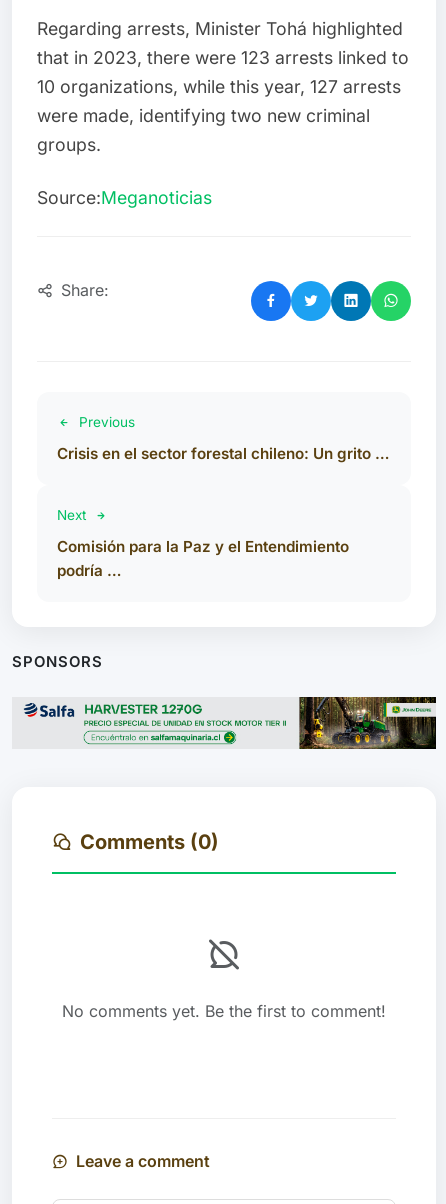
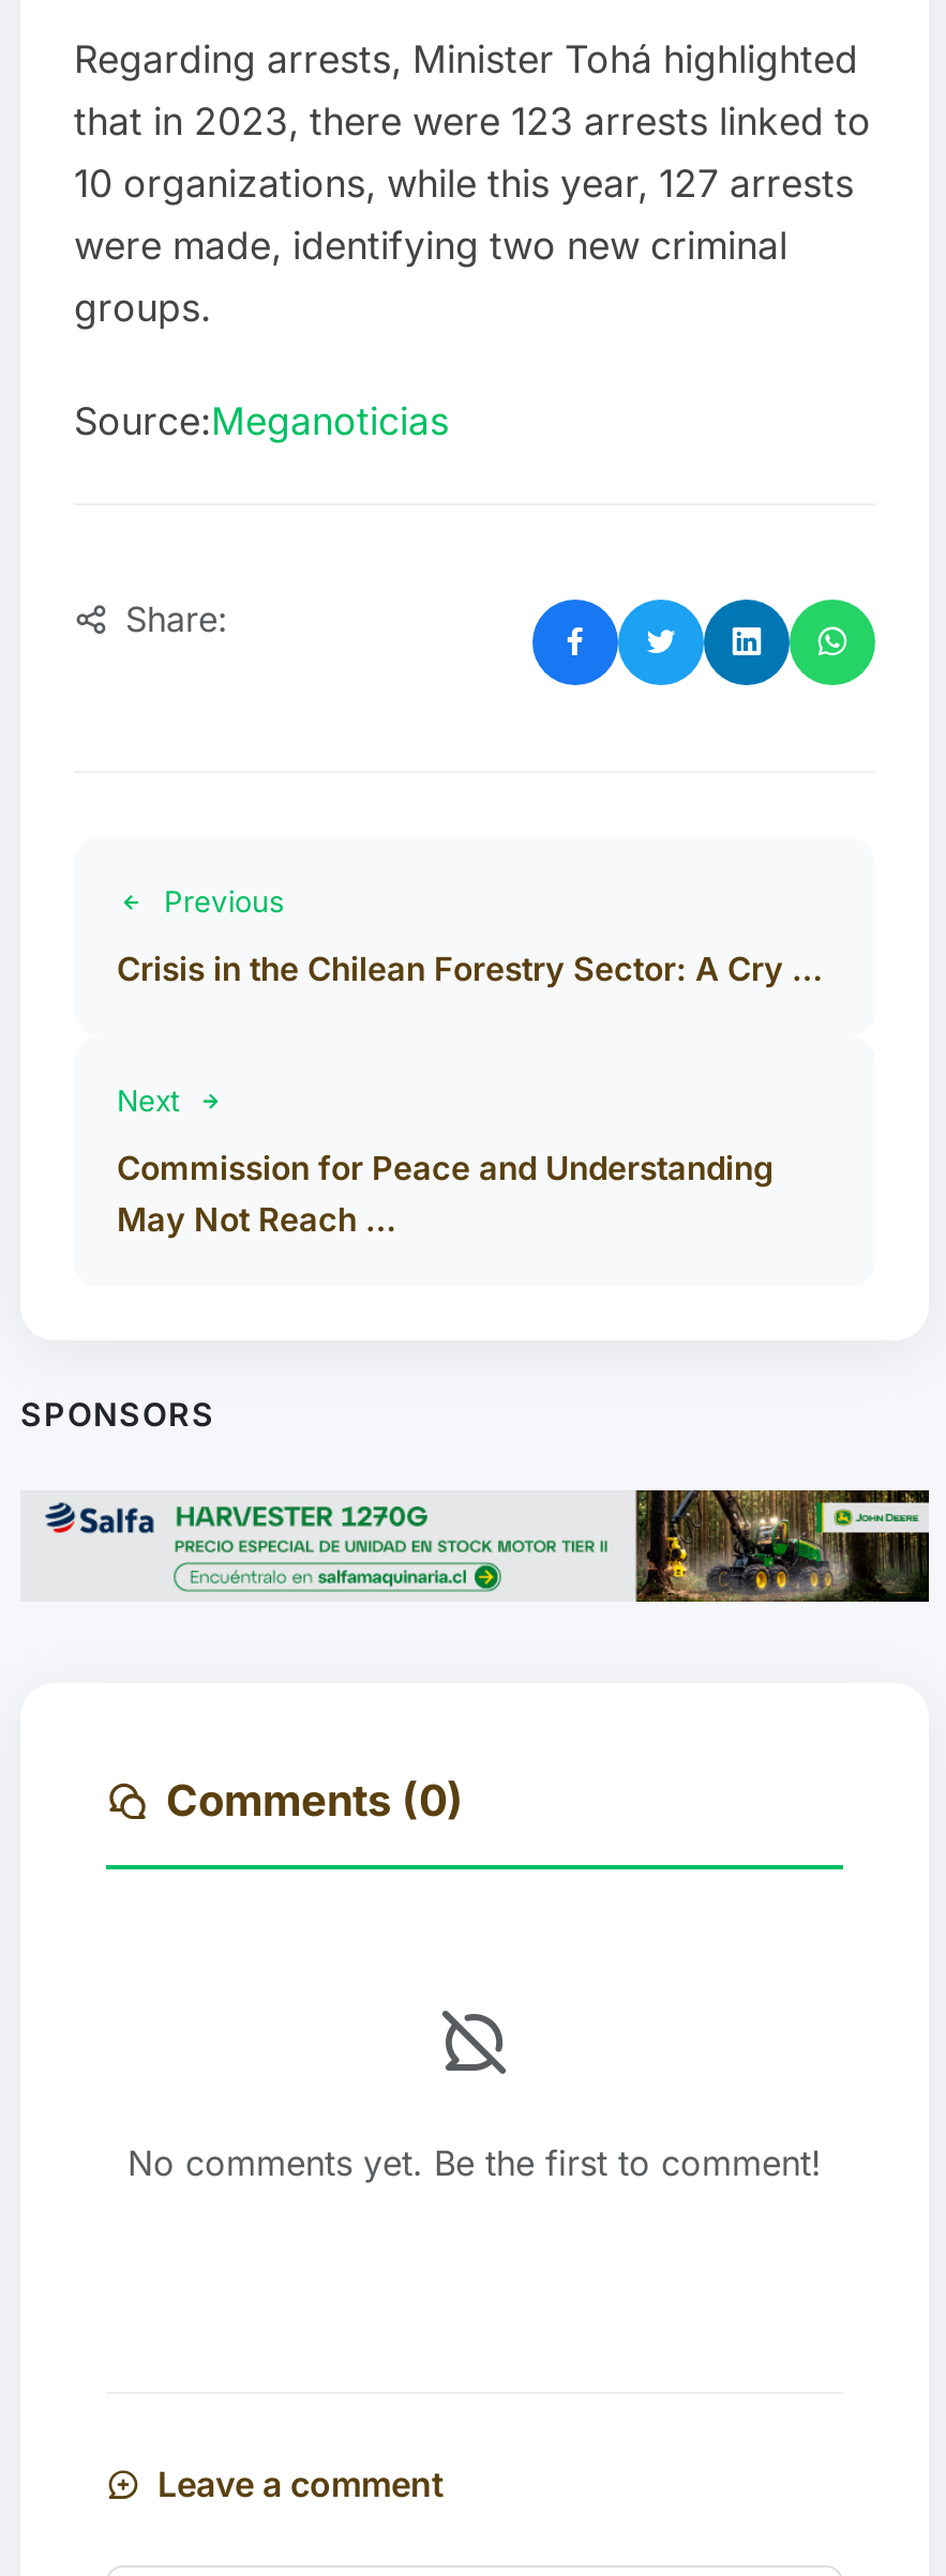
- Crisis en el sector forestal chileno: Un grito …
+ Crisis in the Chilean Forestry Sector: A Cry …

- Comisión para la Paz y el Entendimiento
- podría …
+ Commission for Peace and Understanding
+ May Not Reach …
